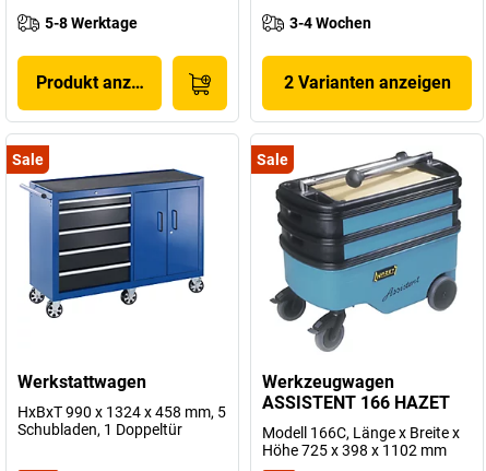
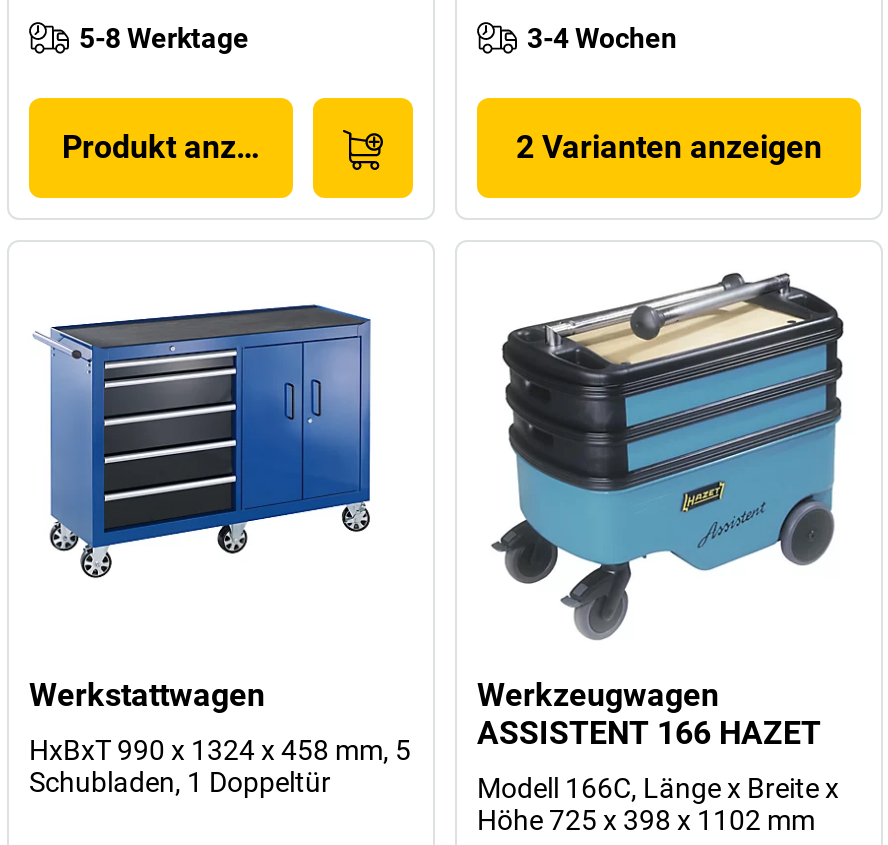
- Sale

- Sale
